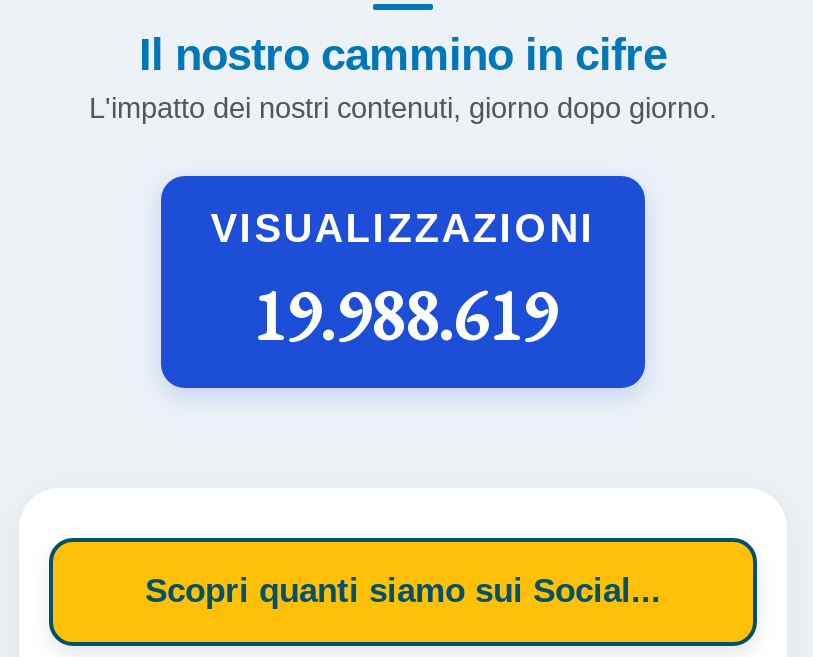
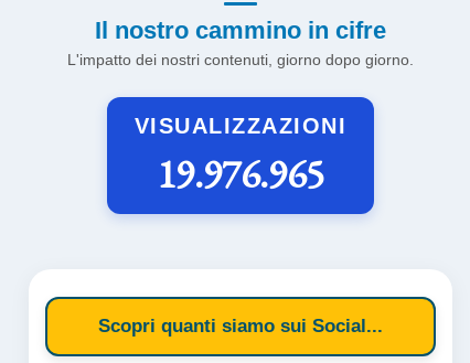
- 19.988.619
+ 19.976.965
